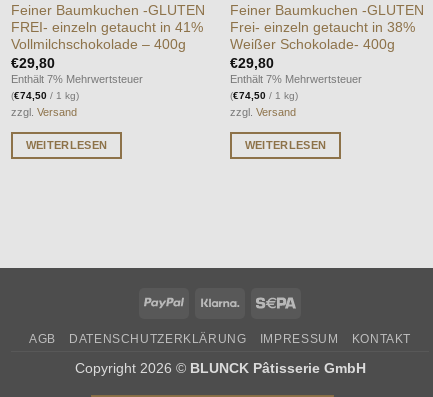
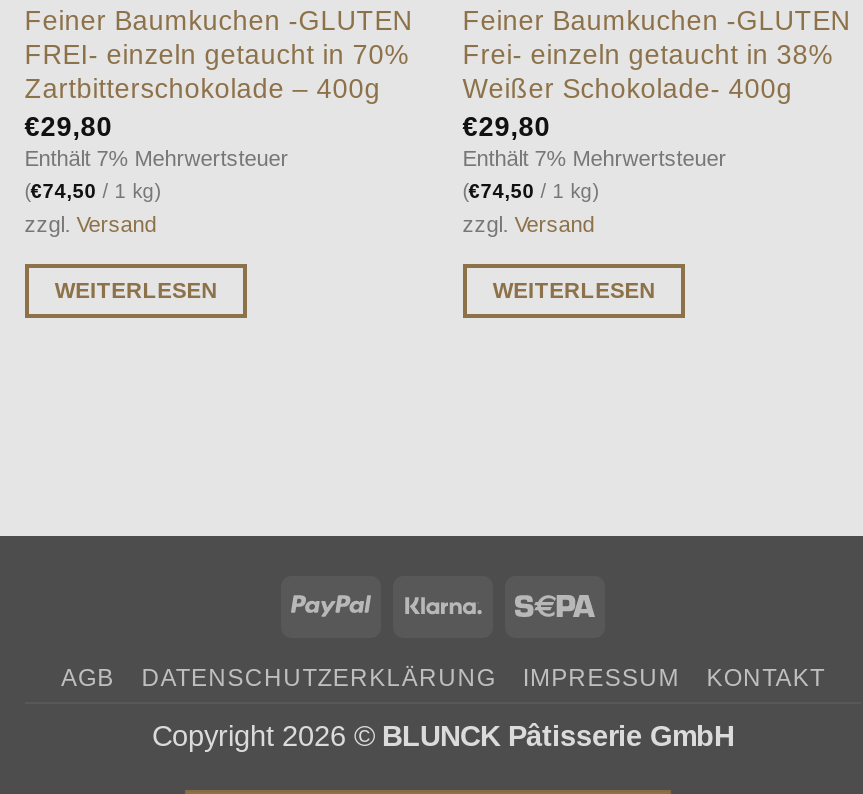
- FREI- einzeln getaucht in 41%
+ FREI- einzeln getaucht in 70%

- Vollmilchschokolade – 400g
+ Zartbitterschokolade – 400g
